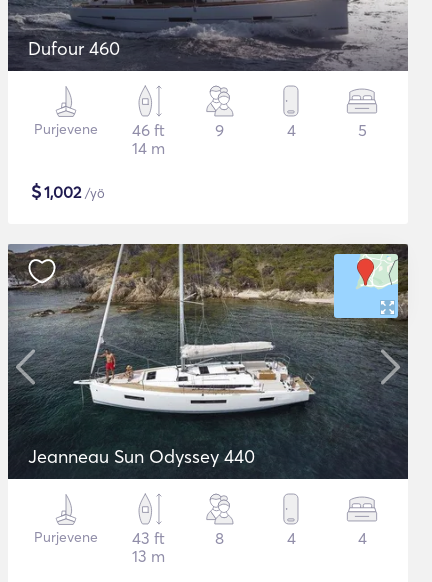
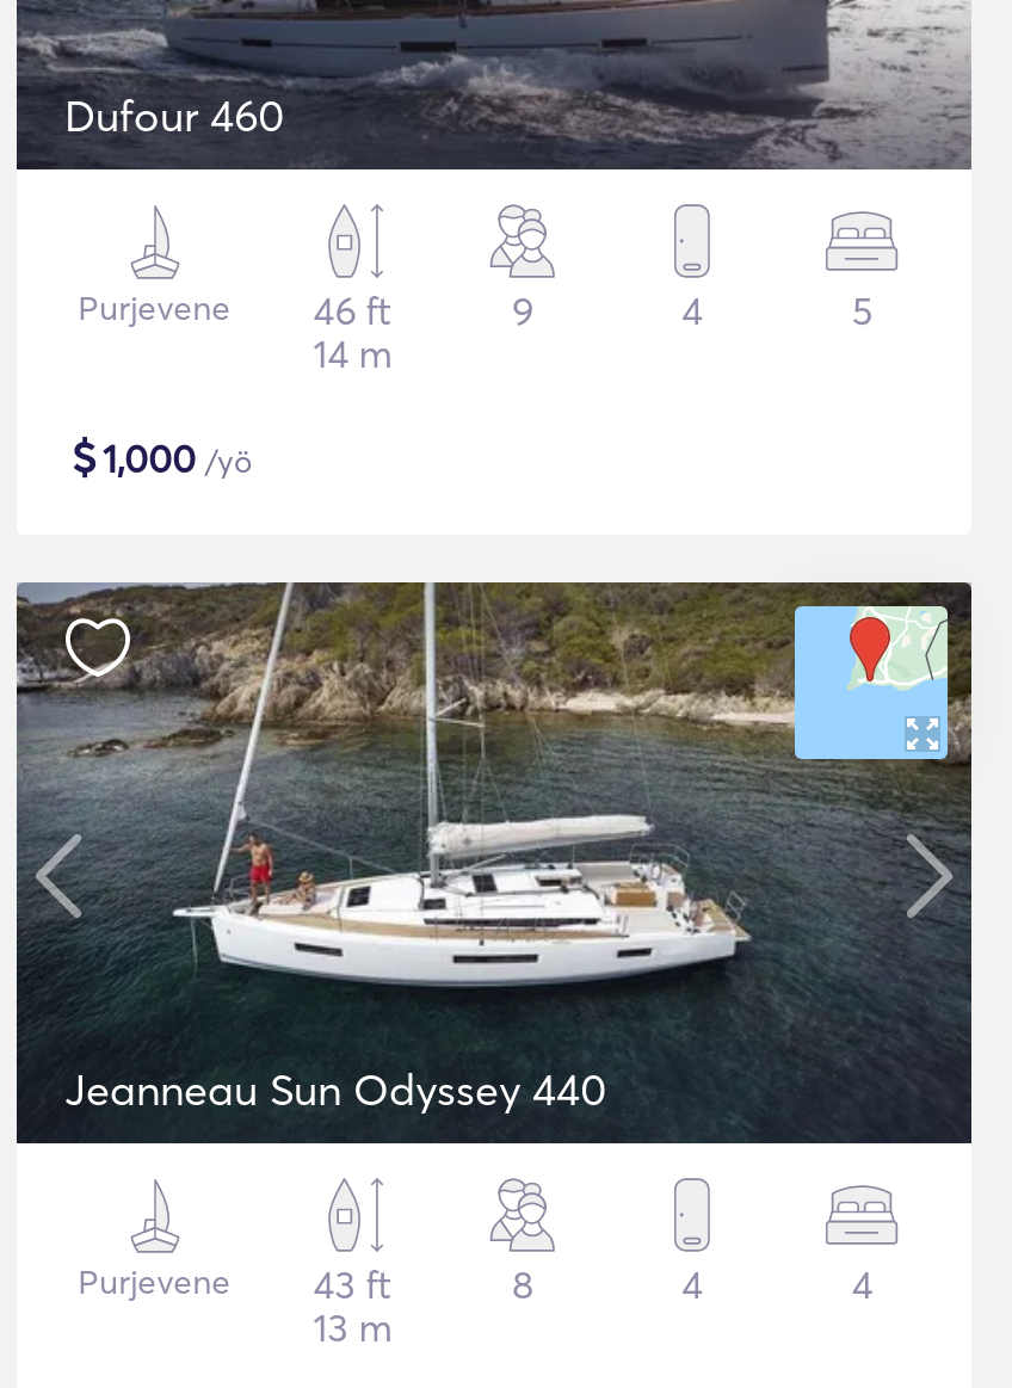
- $1,002 /yö
+ $1,000 /yö
